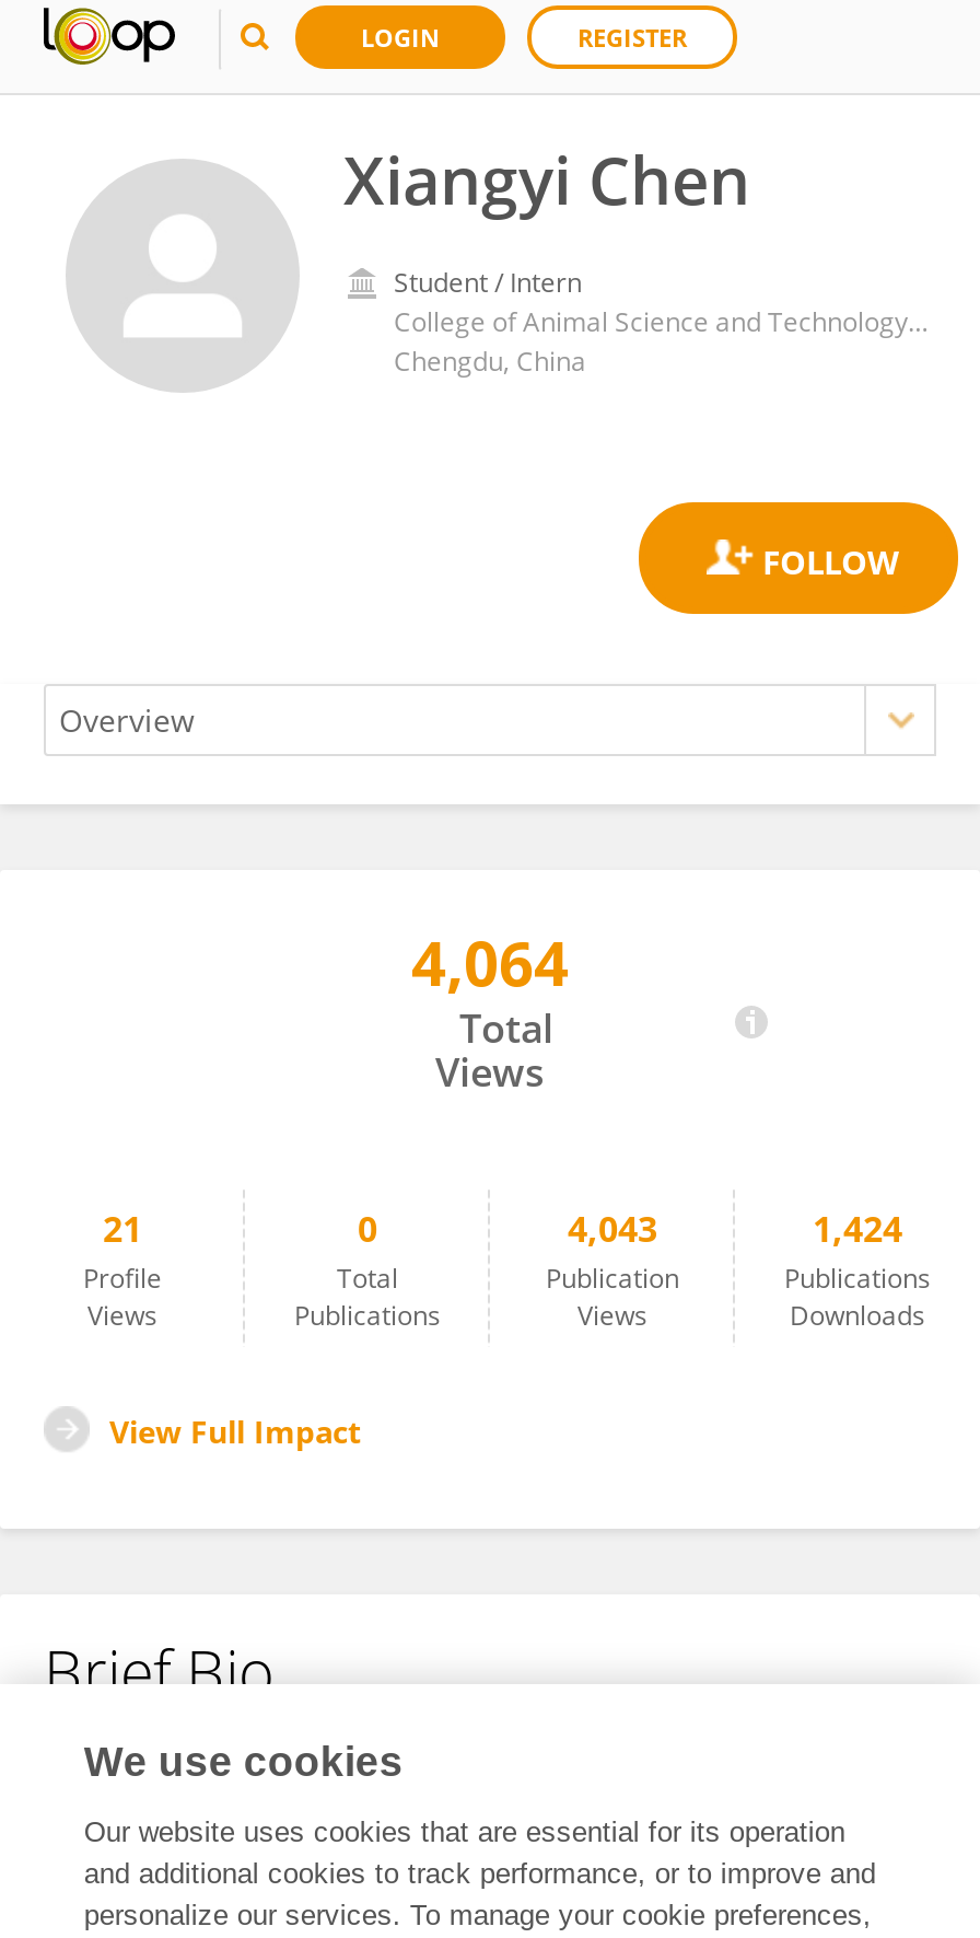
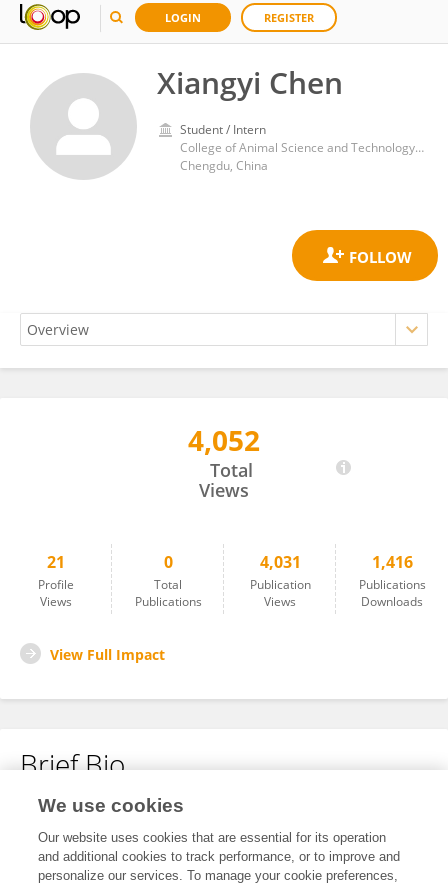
- 4,064
+ 4,052

- 4,043
+ 4,031

- 1,424
+ 1,416
